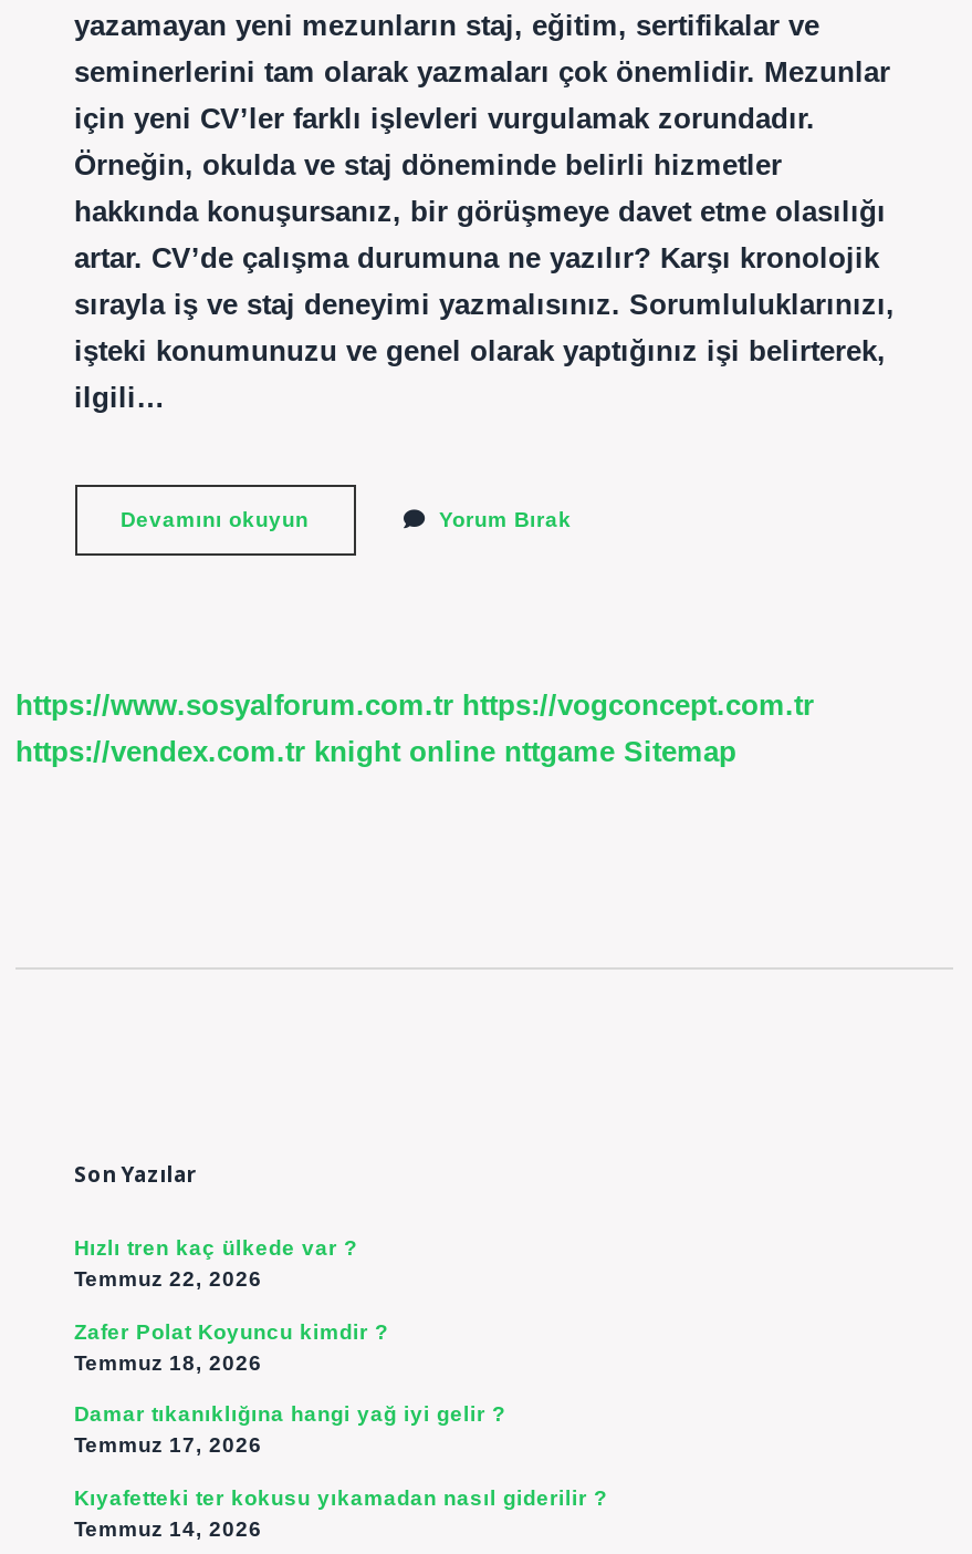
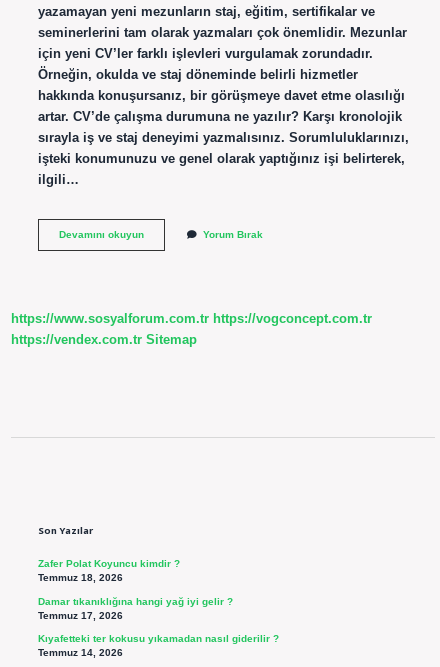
- https://vendex.com.tr knight online nttgame Sitemap
+ https://vendex.com.tr Sitemap

- Hızlı tren kaç ülkede var ?
- Temmuz 22, 2026
